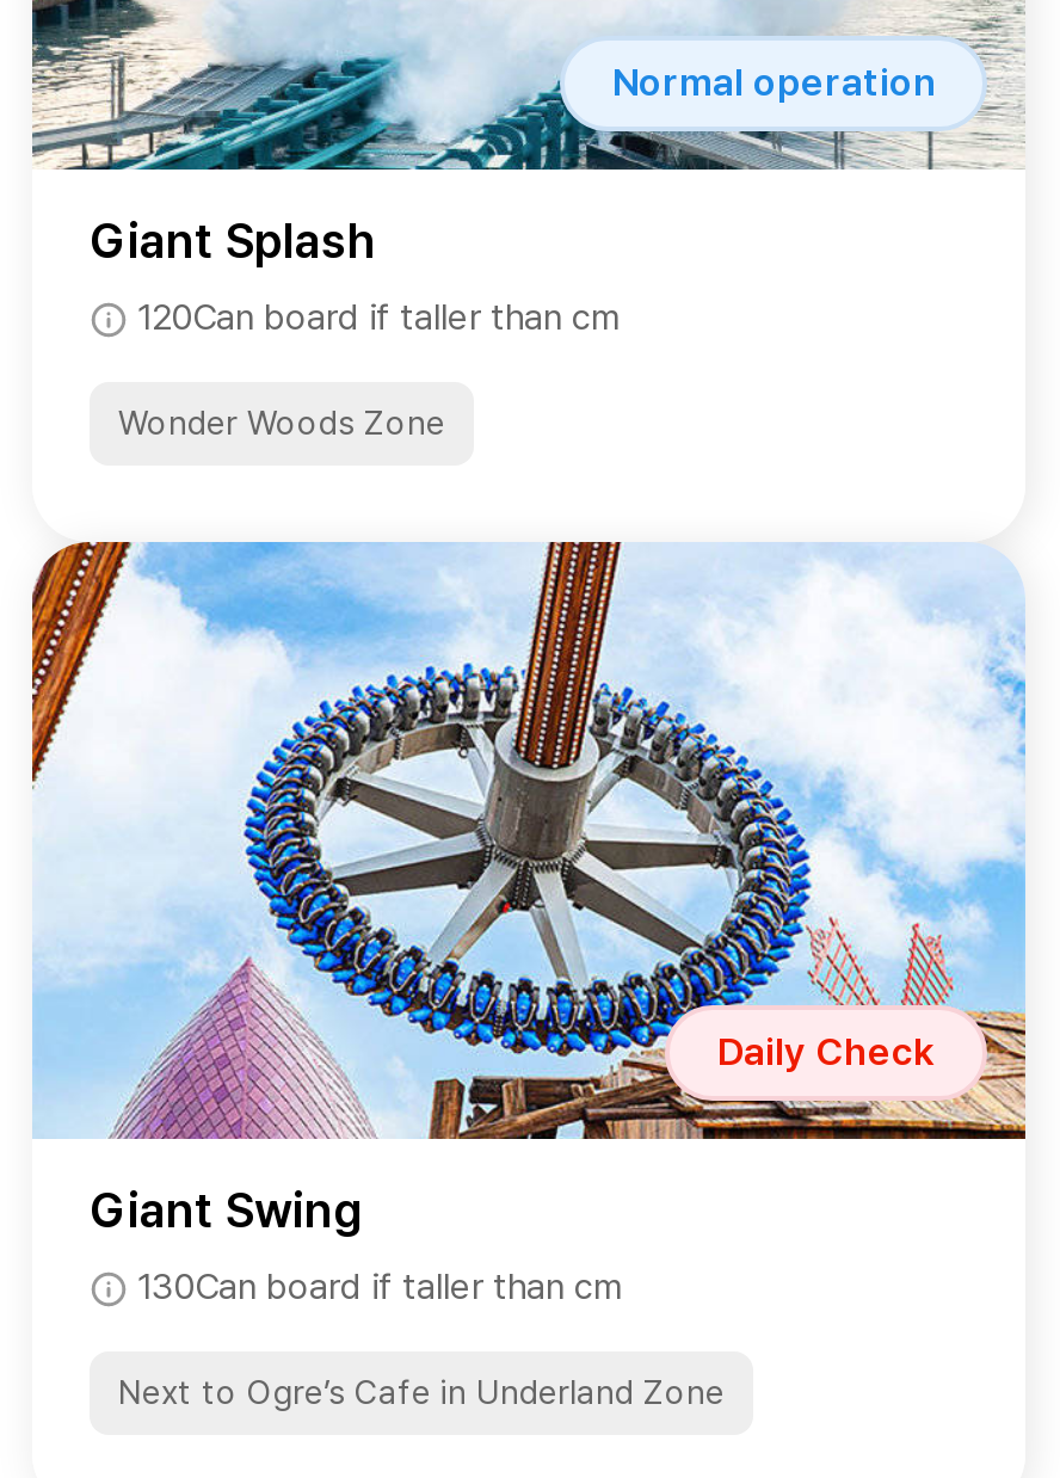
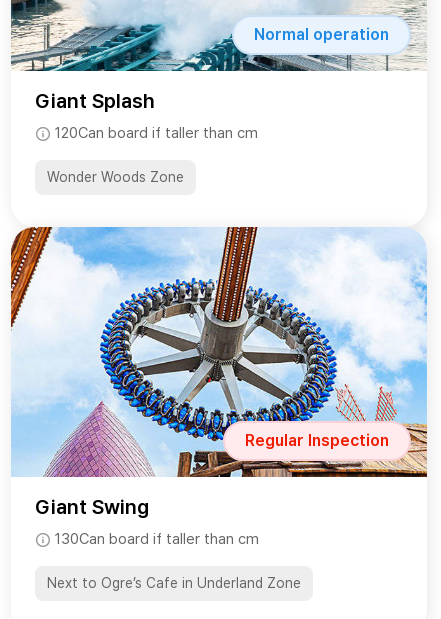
- [image]
- Daily Check
+ [image]
+ Regular Inspection
